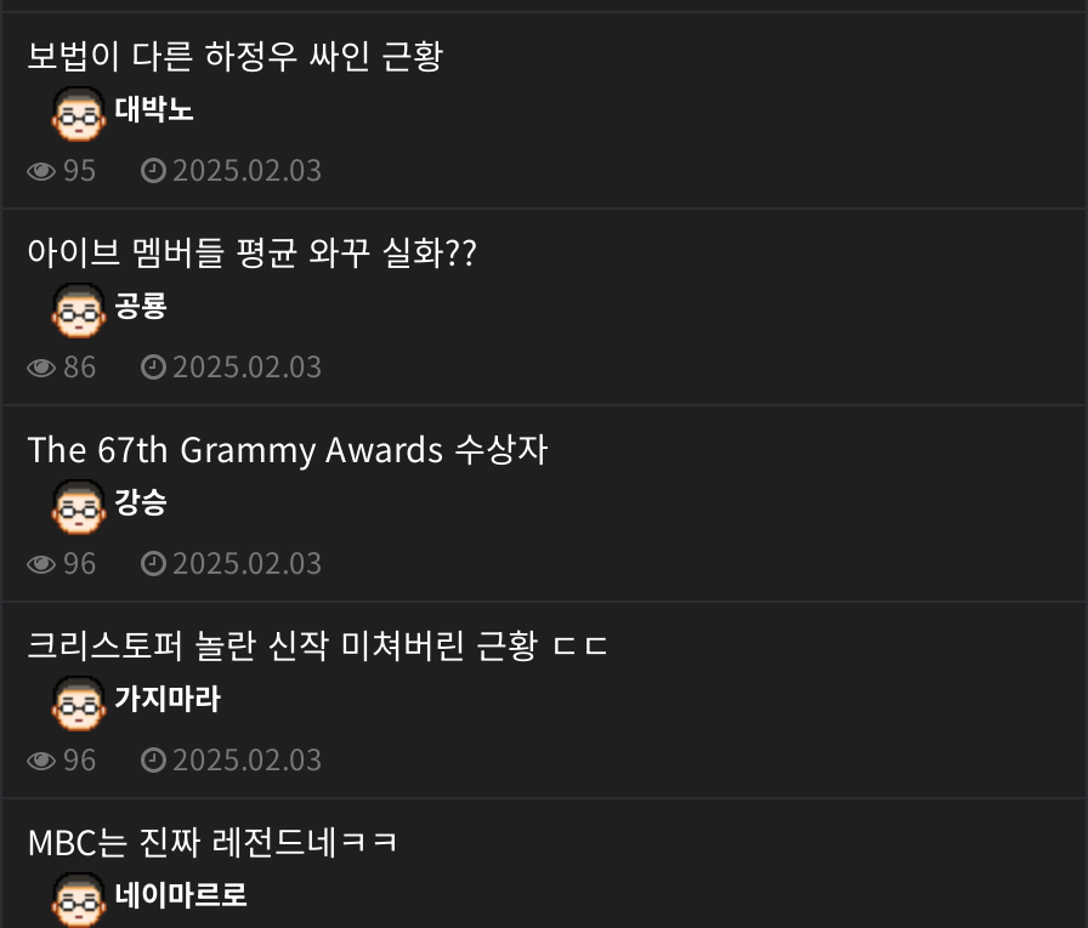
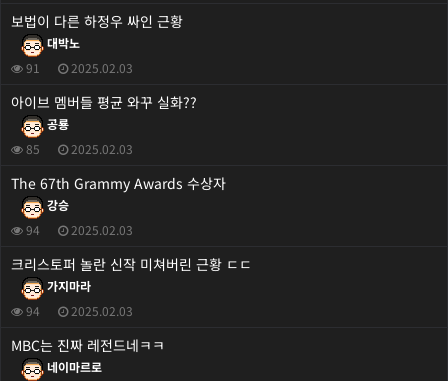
- 95 2025.02.03
+ 91 2025.02.03

- 86 2025.02.03
+ 85 2025.02.03

- 96 2025.02.03
+ 94 2025.02.03

- 96 2025.02.03
+ 94 2025.02.03
